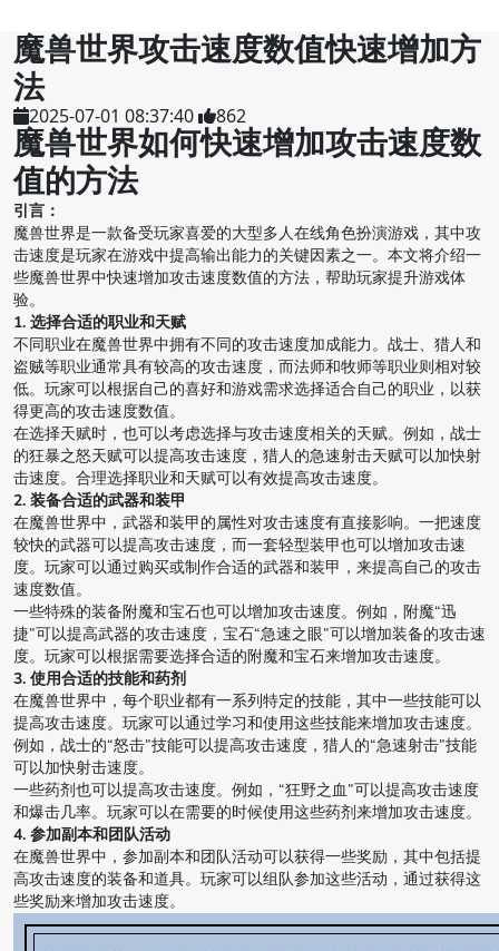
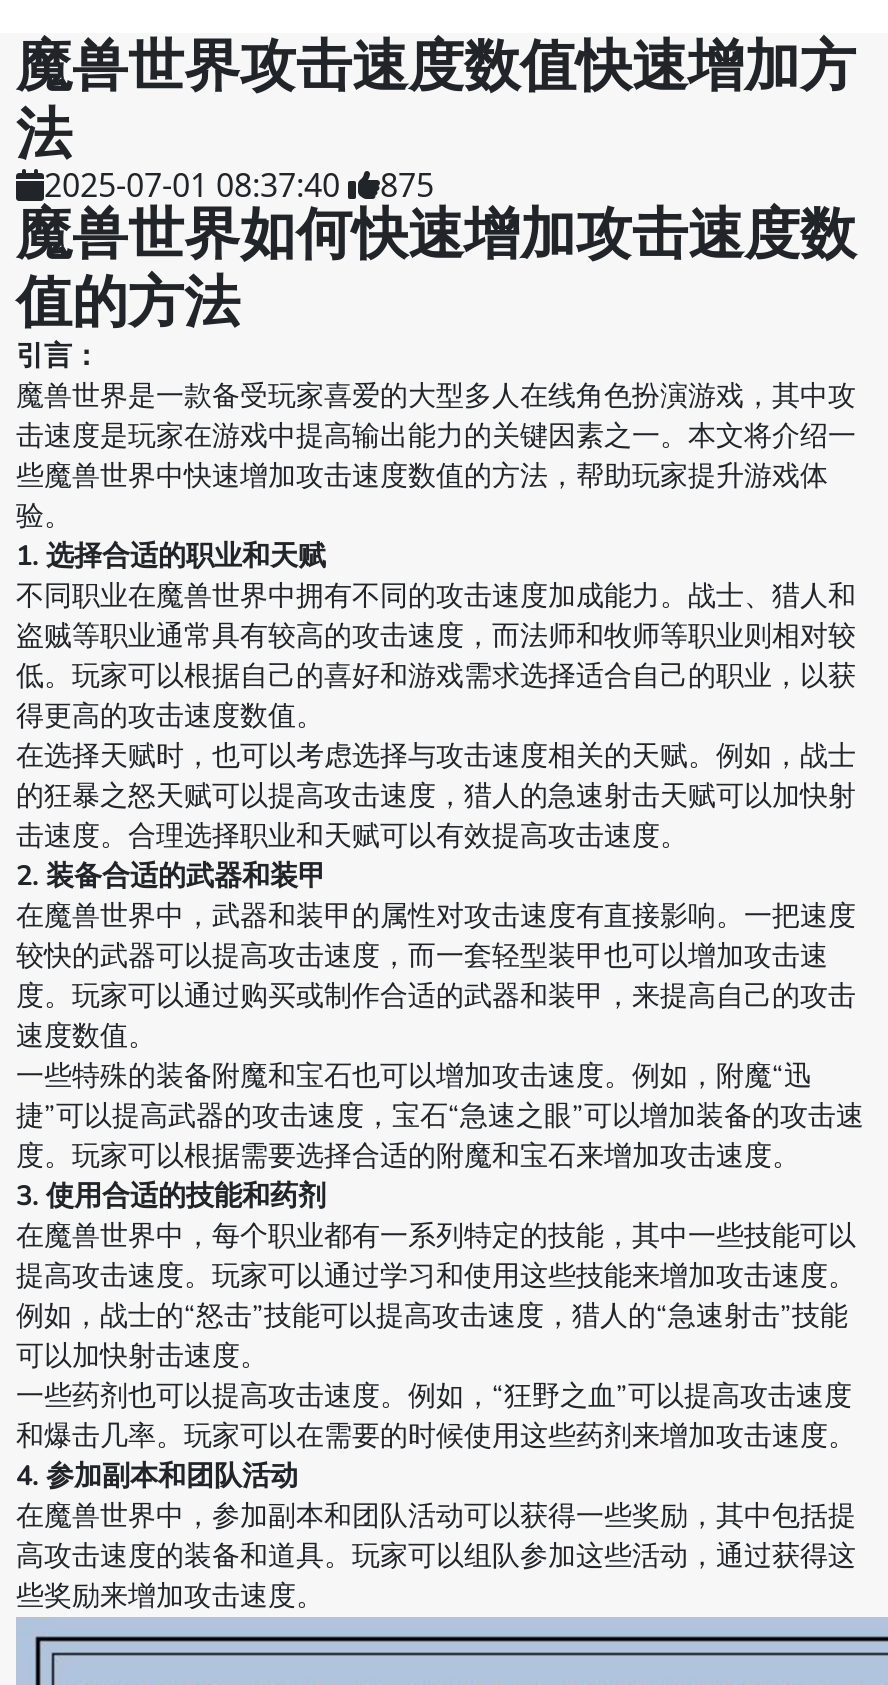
- 2025-07-01 08:37:40 862
+ 2025-07-01 08:37:40 875
